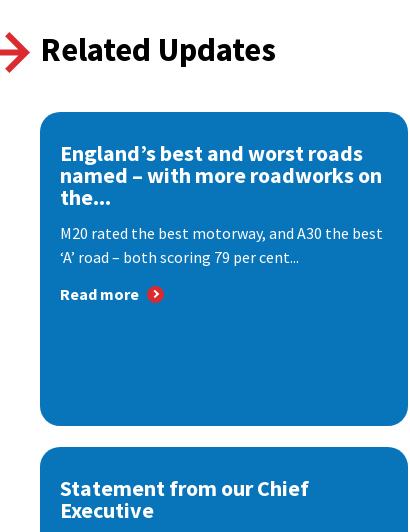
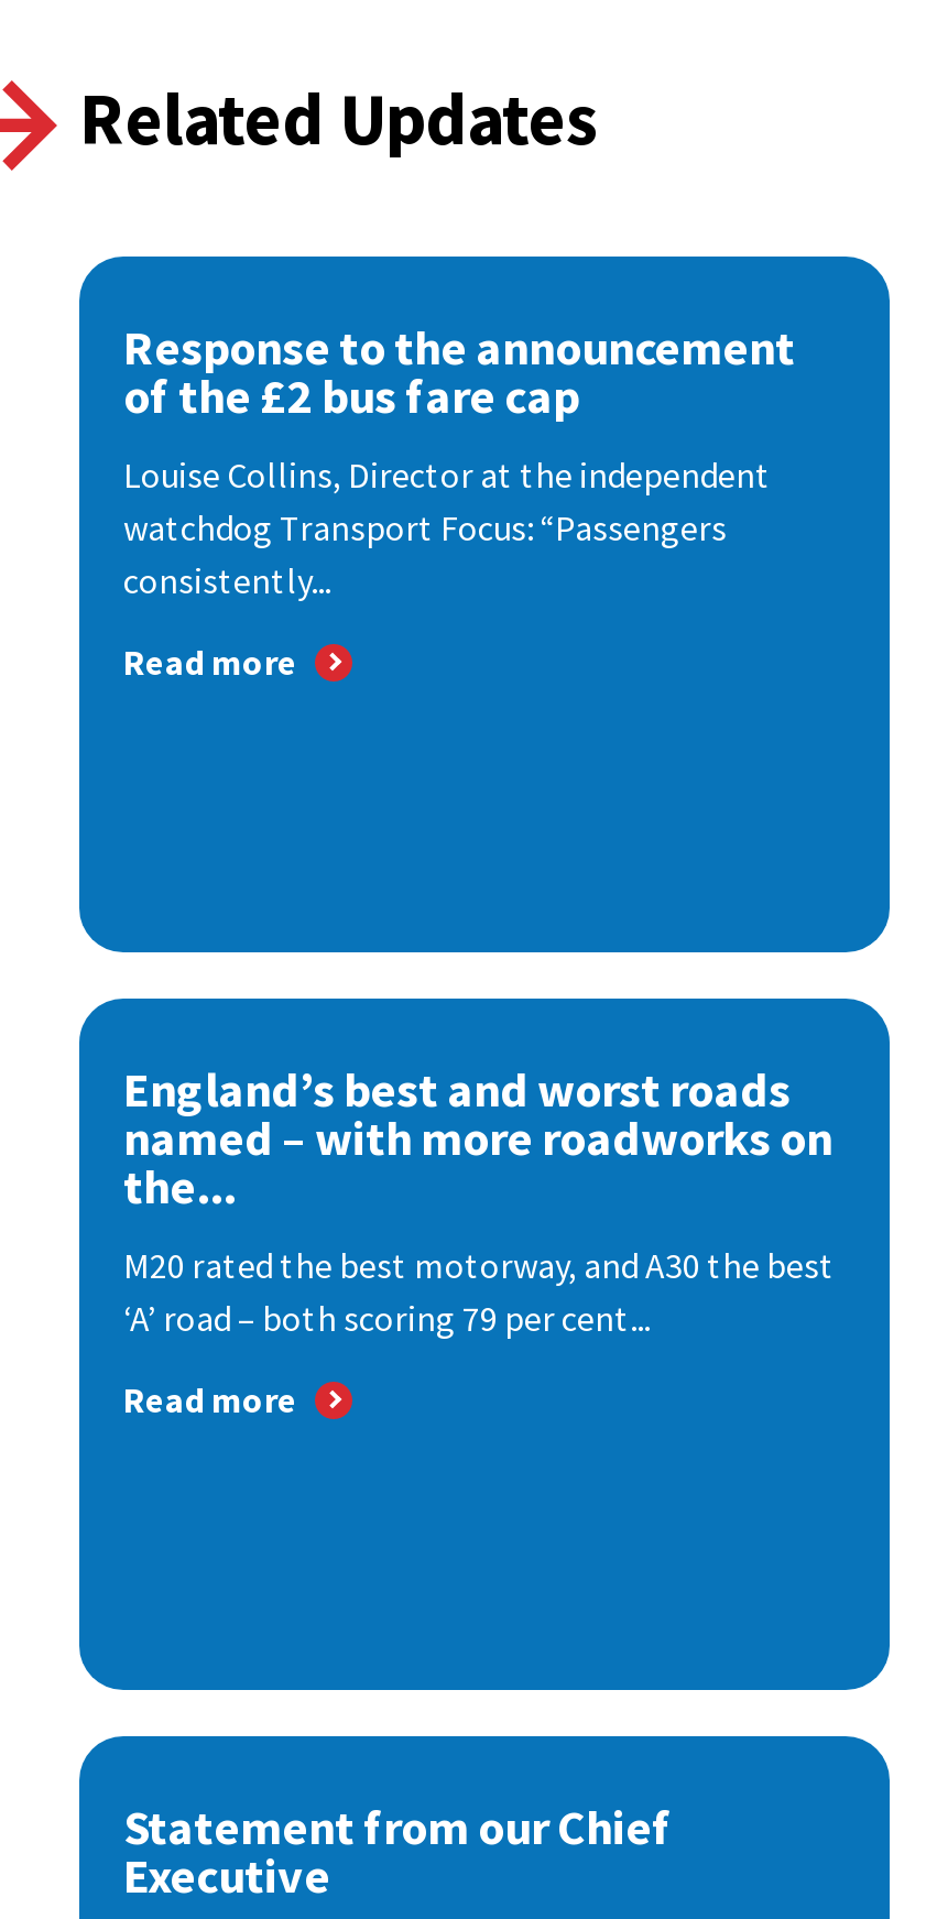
+ Response to the announcement
+ of the £2 bus fare cap
+ Louise Collins, Director at the independent
+ watchdog Transport Focus: “Passengers
+ consistently...
+ Read more
